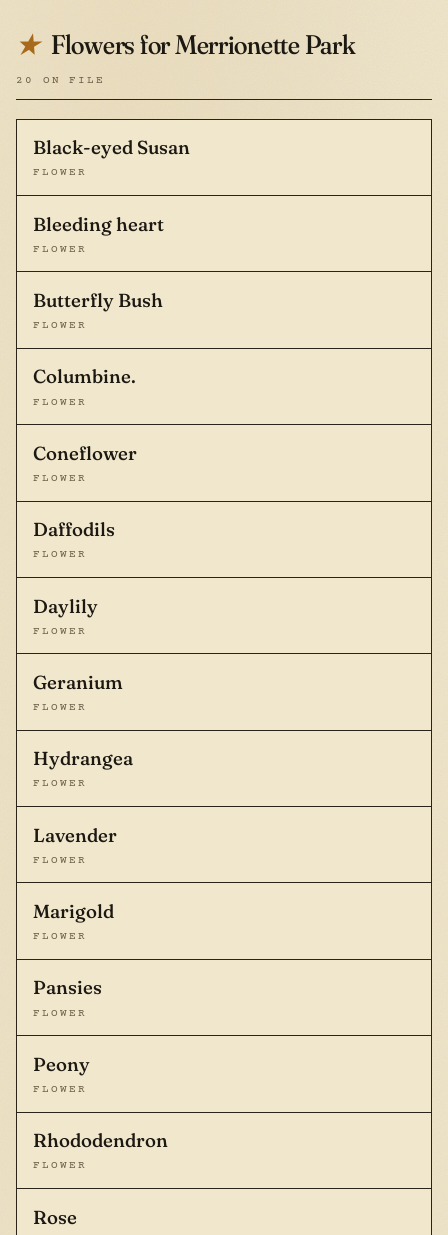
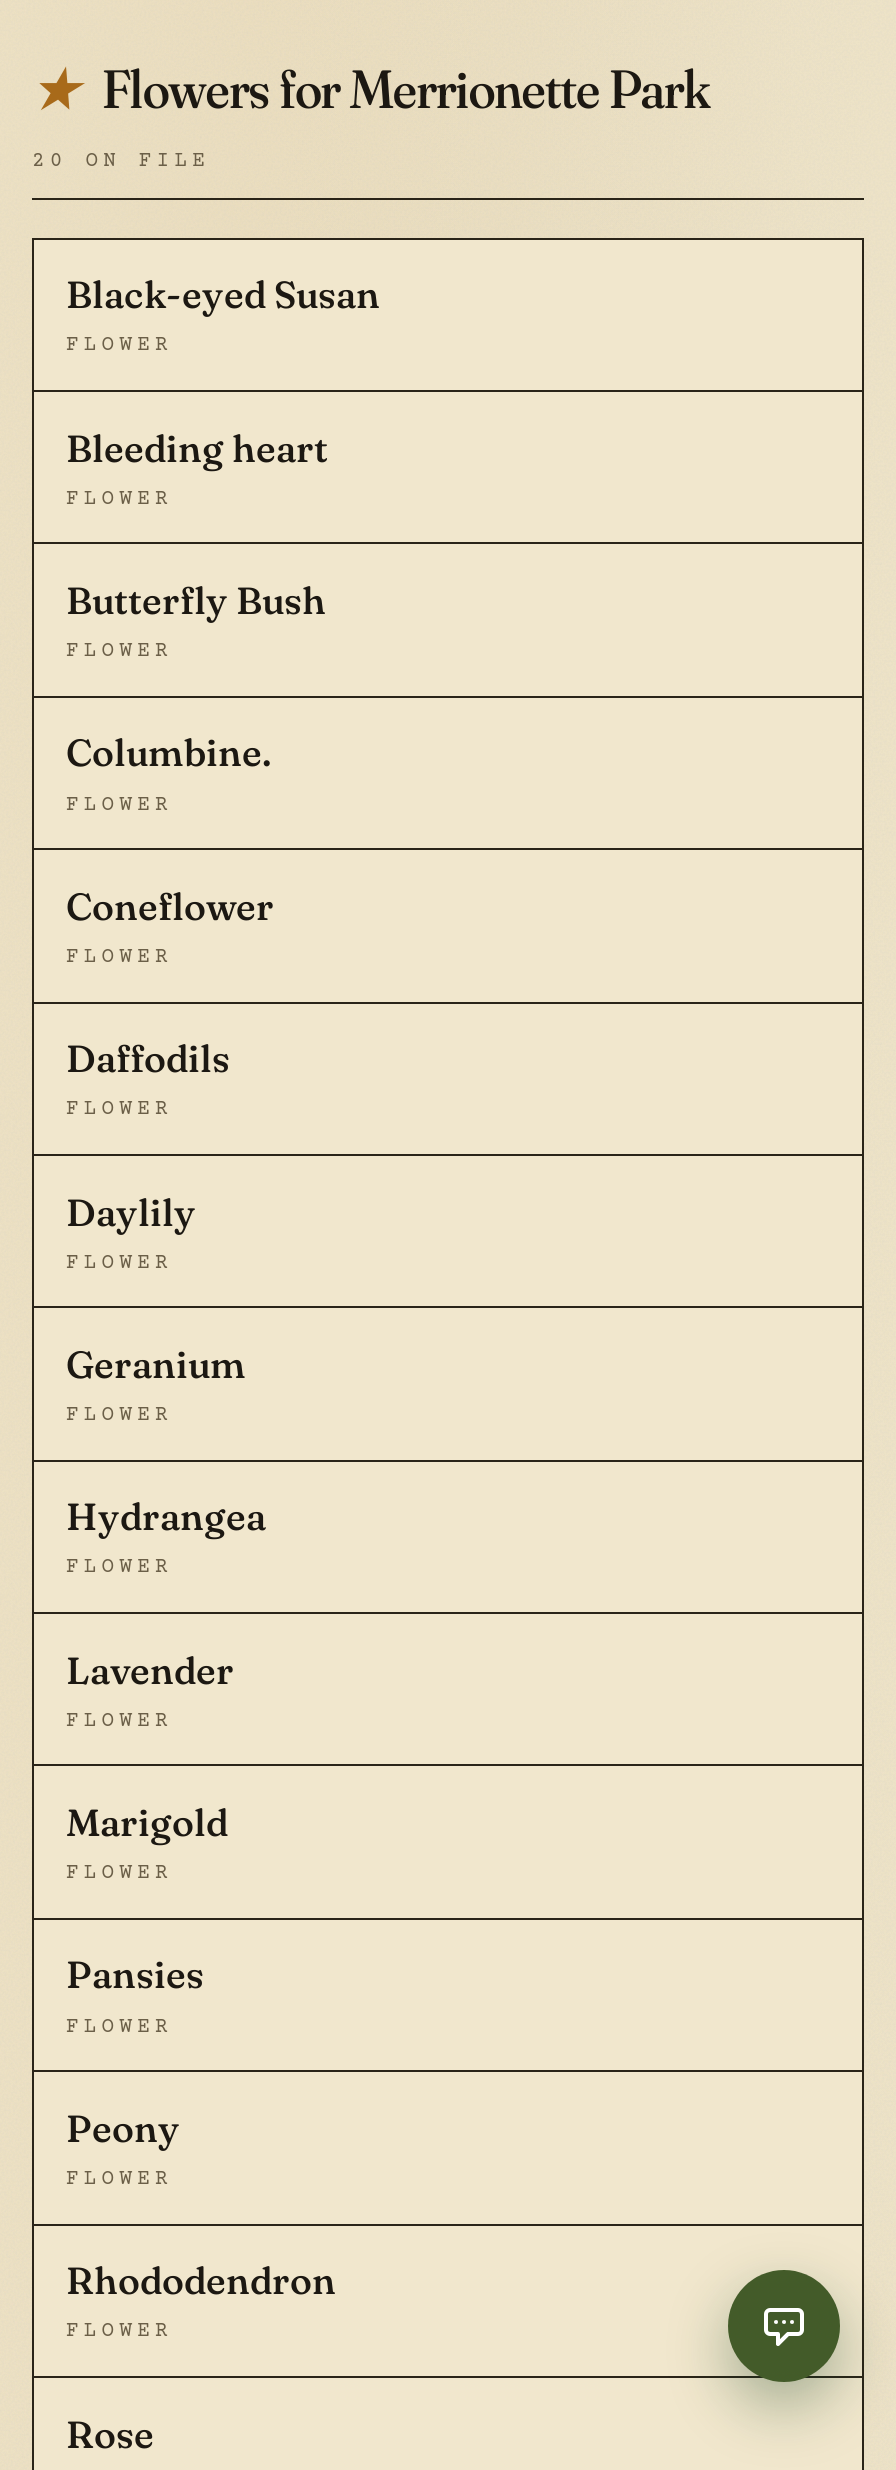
+ [image]
